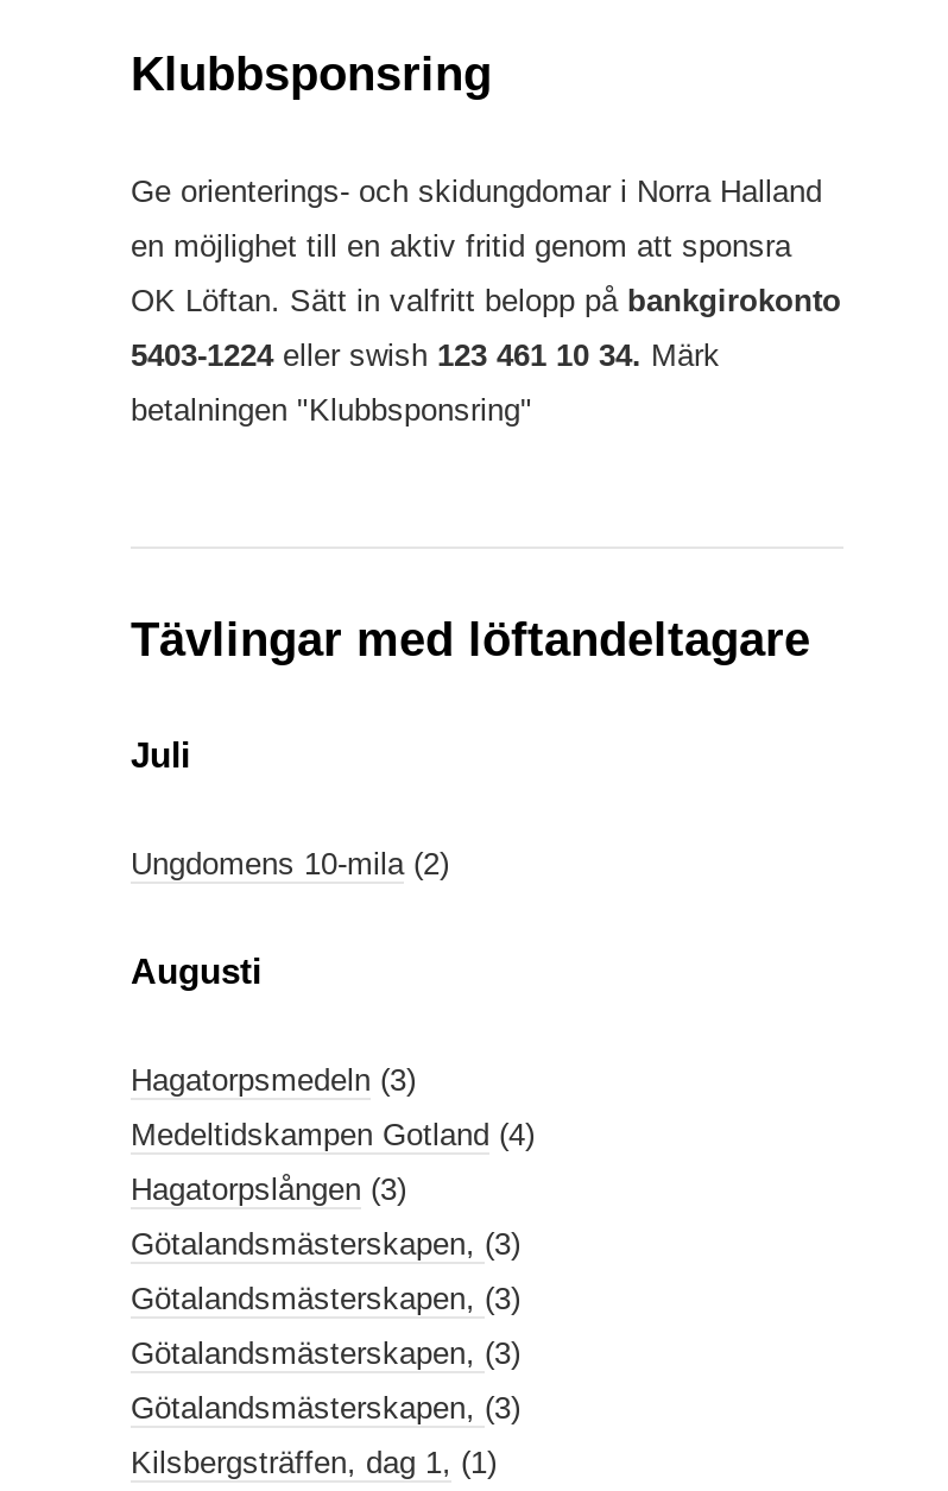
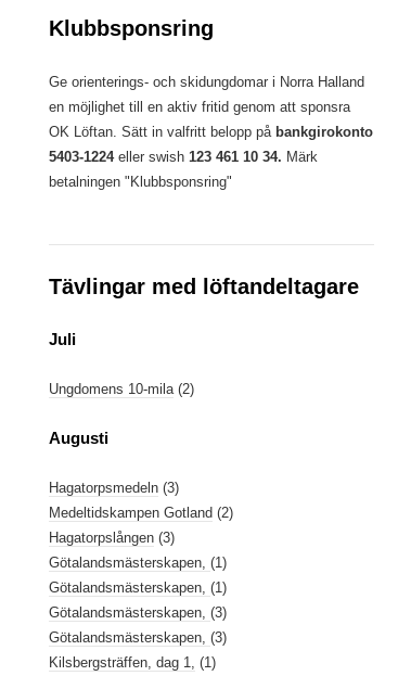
- Medeltidskampen Gotland (4)
+ Medeltidskampen Gotland (2)

- Götalandsmästerskapen, (3)
+ Götalandsmästerskapen, (1)

- Götalandsmästerskapen, (3)
+ Götalandsmästerskapen, (1)
